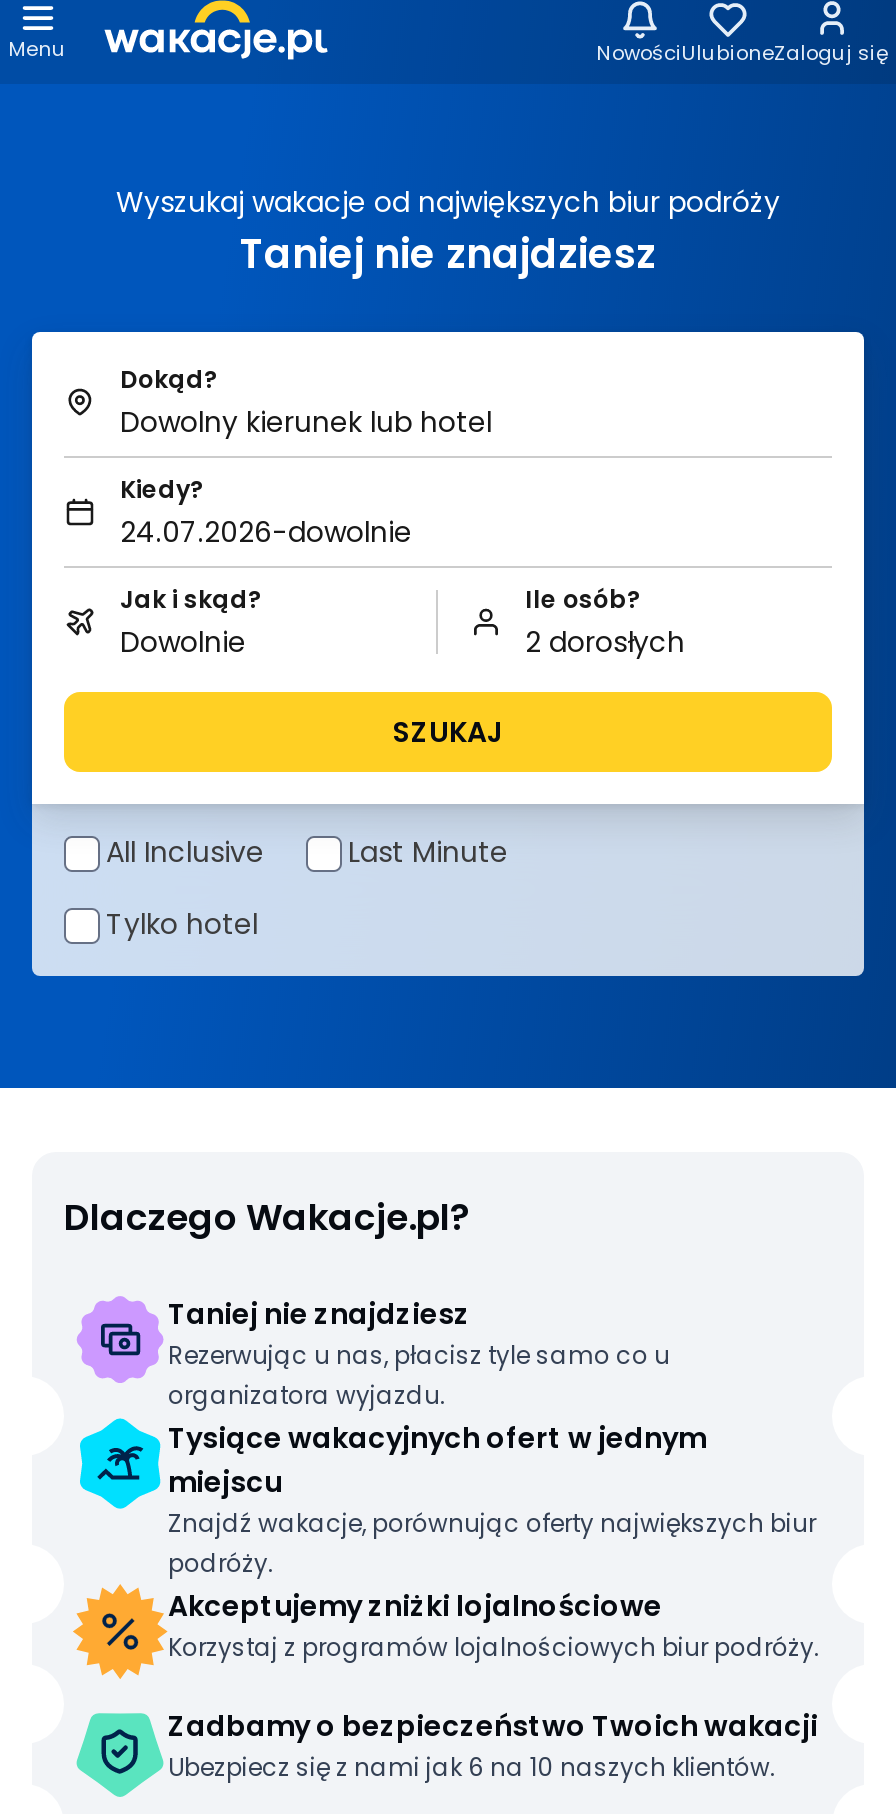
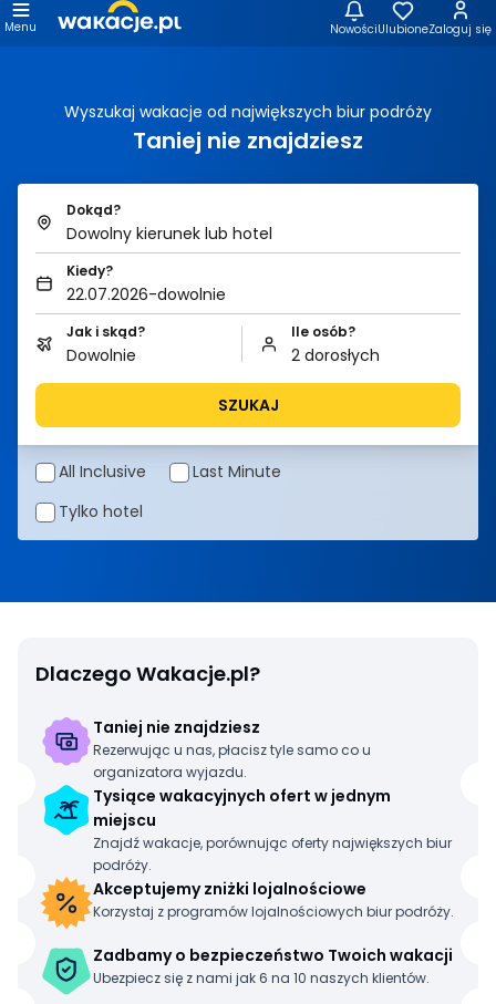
- 24.07.2026-dowolnie
+ 22.07.2026-dowolnie
